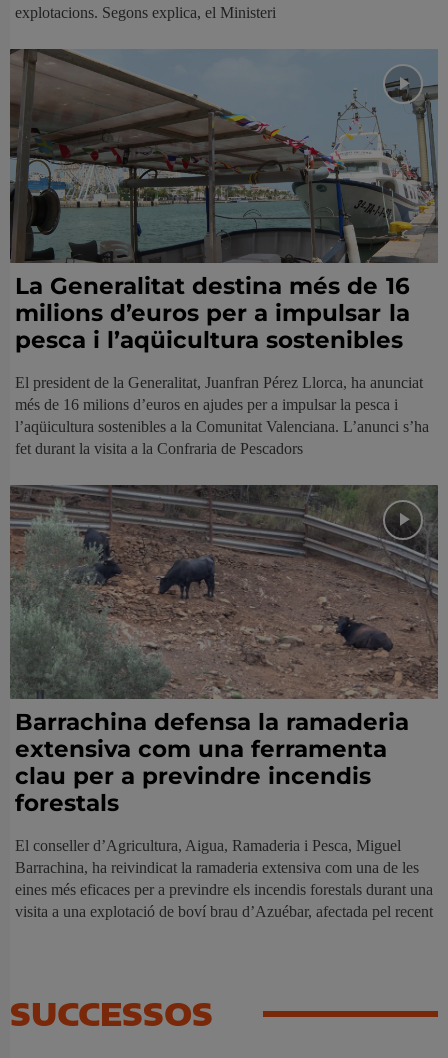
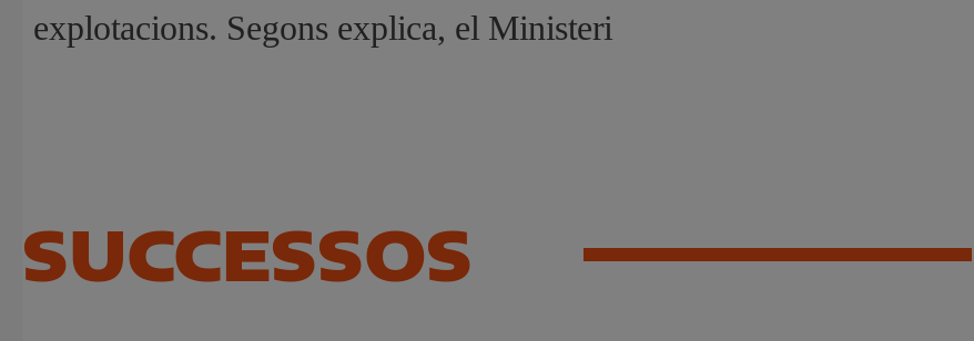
- [image]
- La Generalitat destina més de 16
- milions d’euros per a impulsar la
- pesca i l’aqüicultura sostenibles
- El president de la Generalitat, Juanfran Pérez Llorca, ha anunciat
- més de 16 milions d’euros en ajudes per a impulsar la pesca i
- l’aqüicultura sostenibles a la Comunitat Valenciana. L’anunci s’ha
- fet durant la visita a la Confraria de Pescadors

- [image]
- Barrachina defensa la ramaderia
- extensiva com una ferramenta
- clau per a previndre incendis
- forestals
- El conseller d’Agricultura, Aigua, Ramaderia i Pesca, Miguel
- Barrachina, ha reivindicat la ramaderia extensiva com una de les
- eines més eficaces per a previndre els incendis forestals durant una
- visita a una explotació de boví brau d’Azuébar, afectada pel recent
